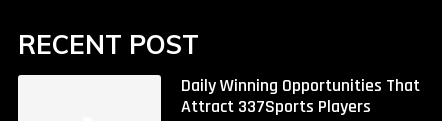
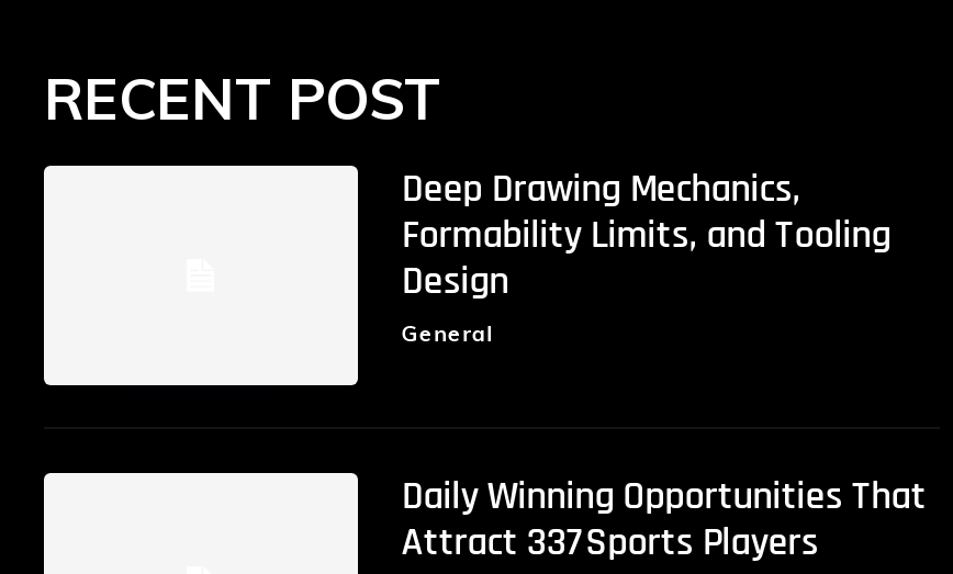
+ Deep Drawing Mechanics,
+ Formability Limits, and Tooling
+ Design
+ General
